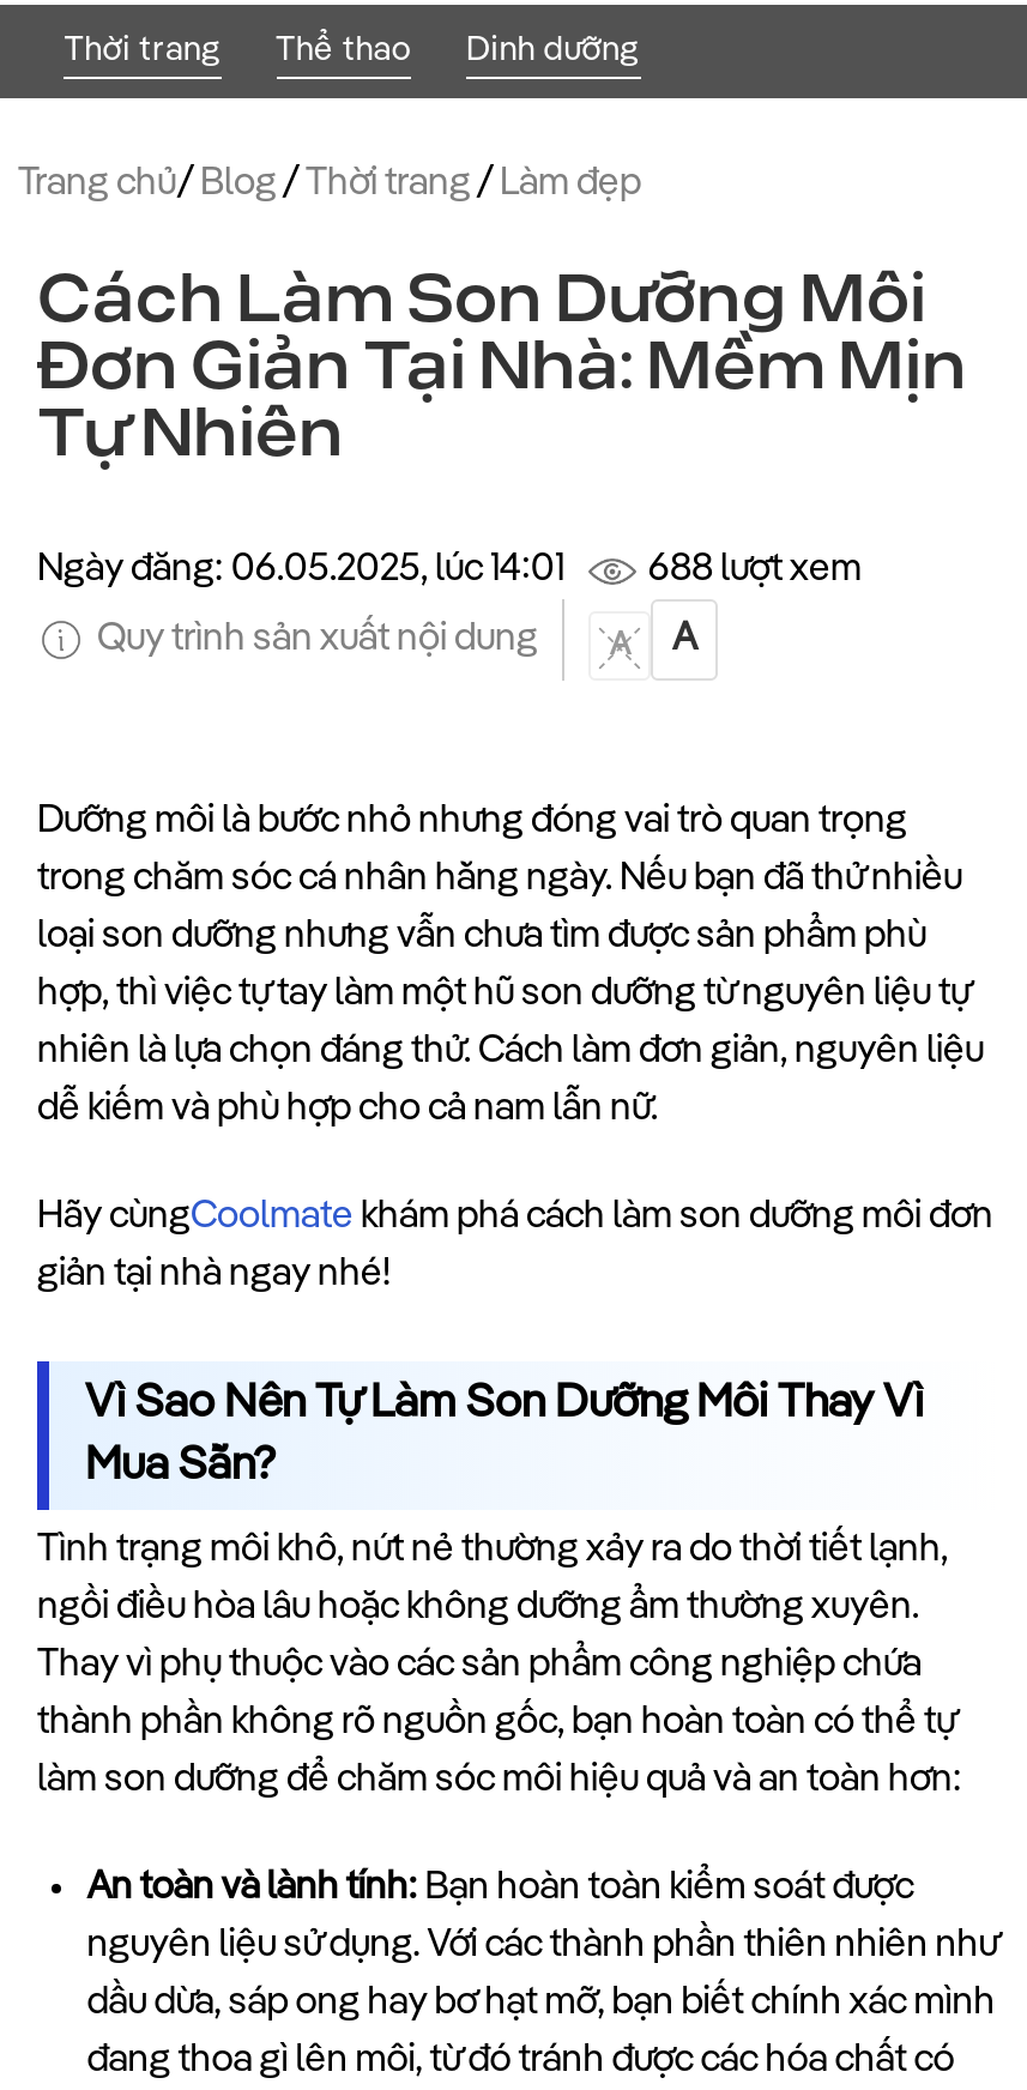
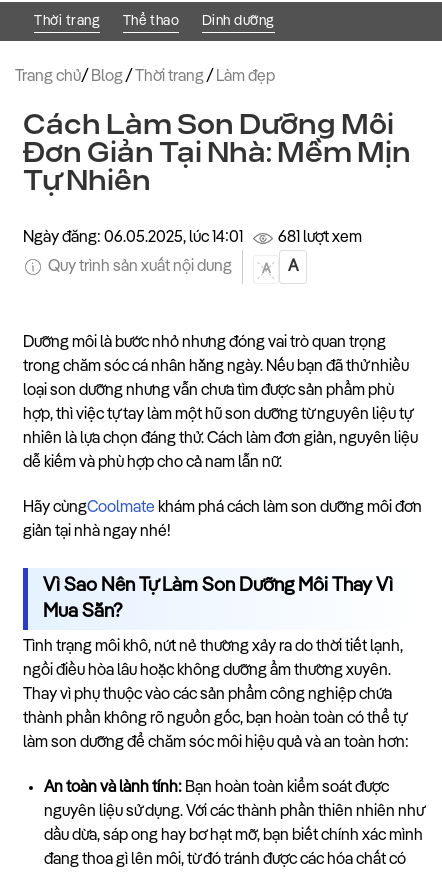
- 688 lượt xem
+ 681 lượt xem
